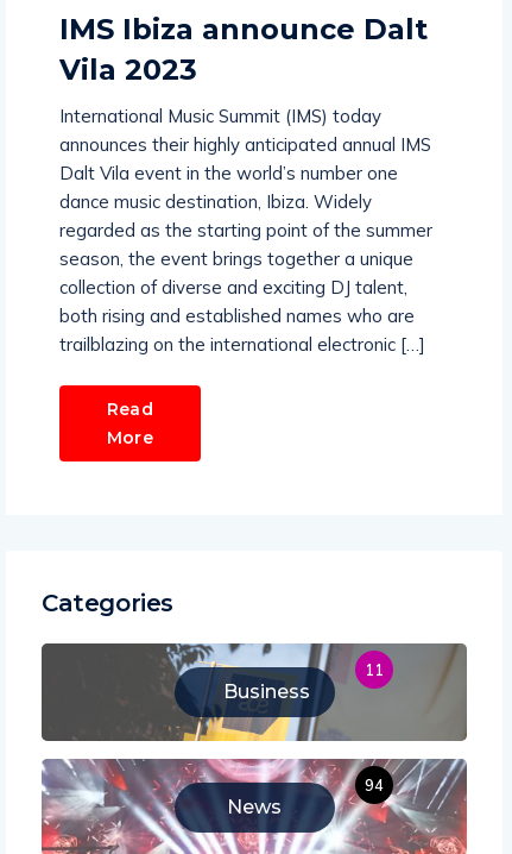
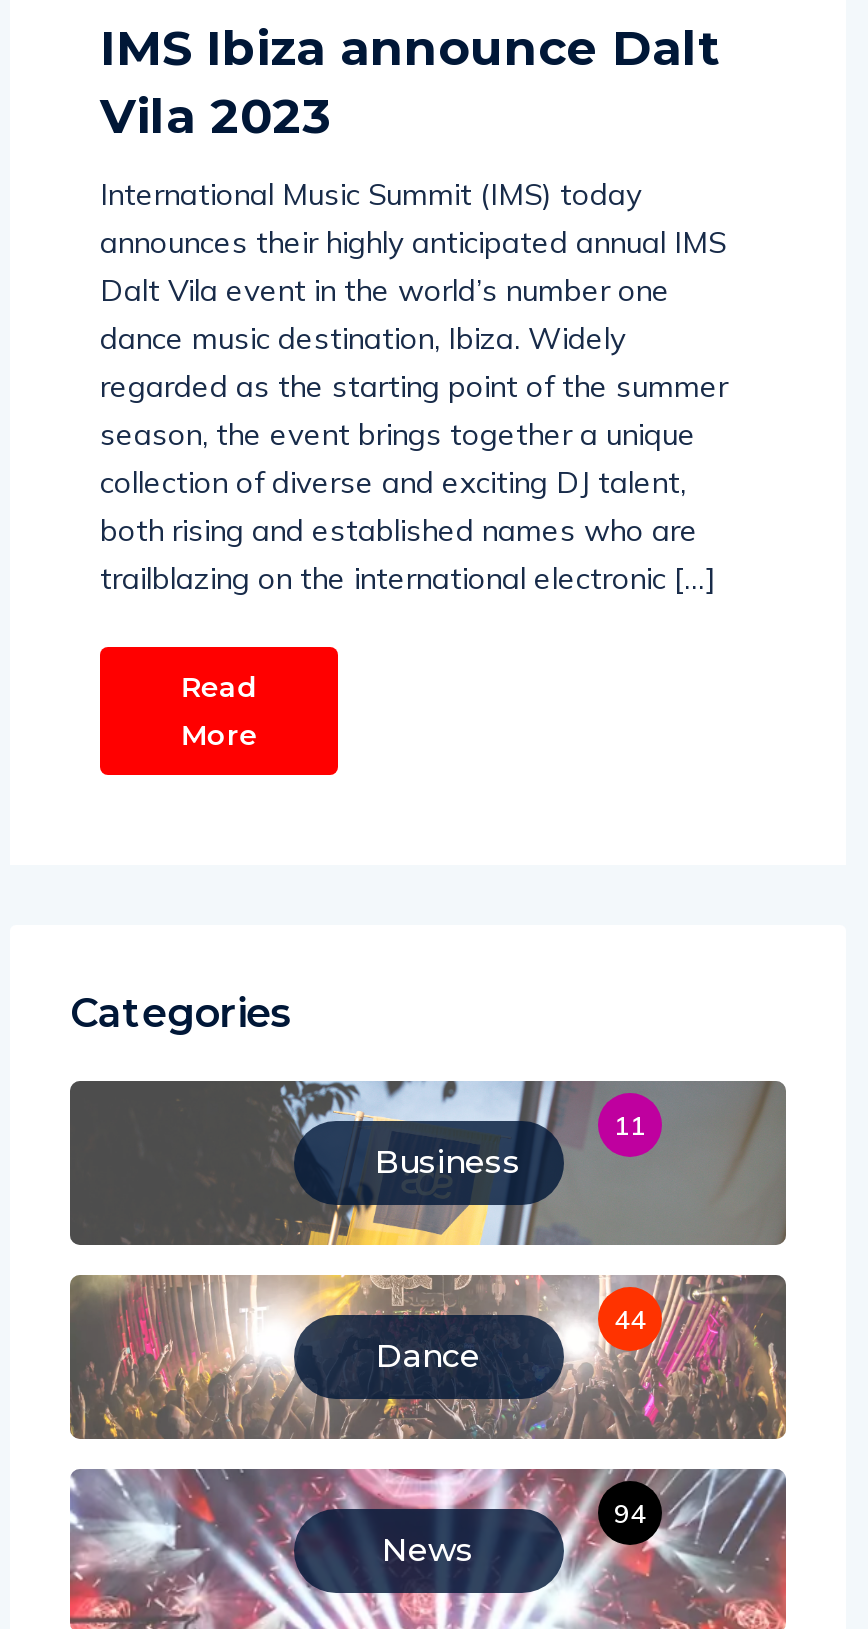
+ [image]
+ Dance

+ 44
